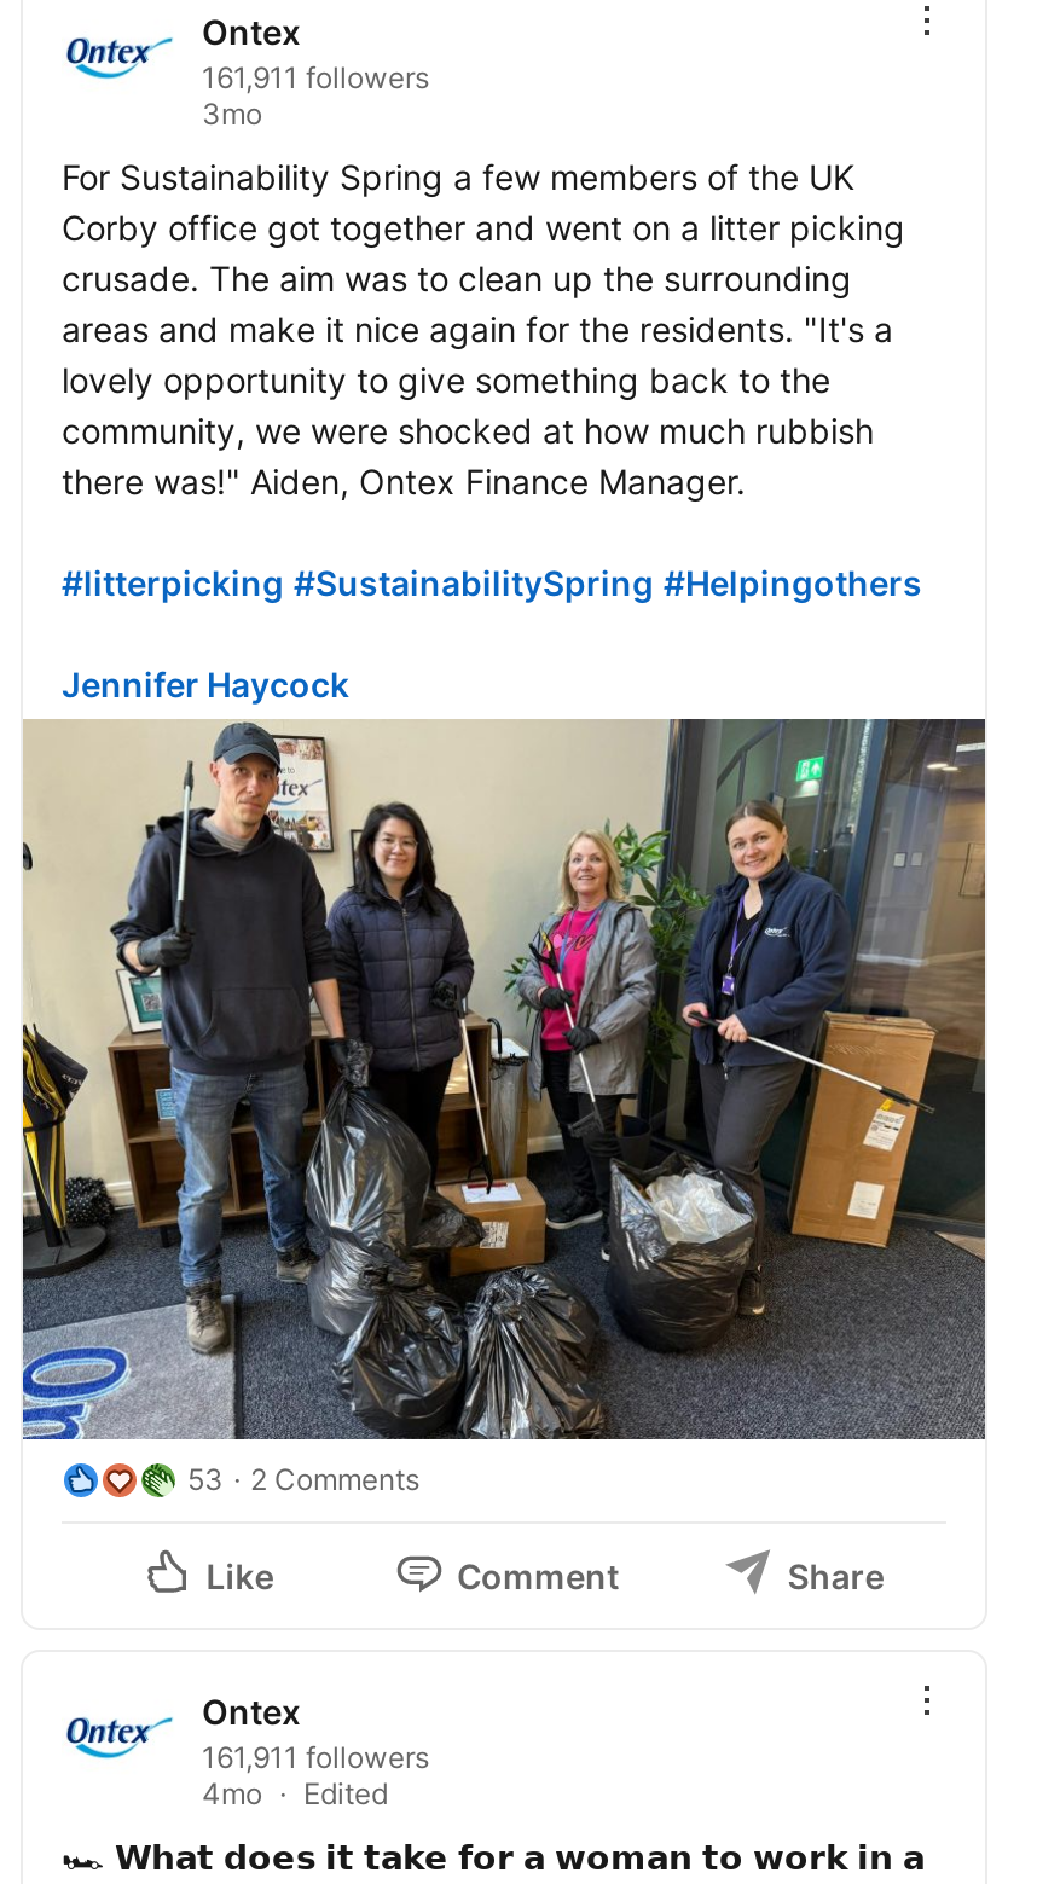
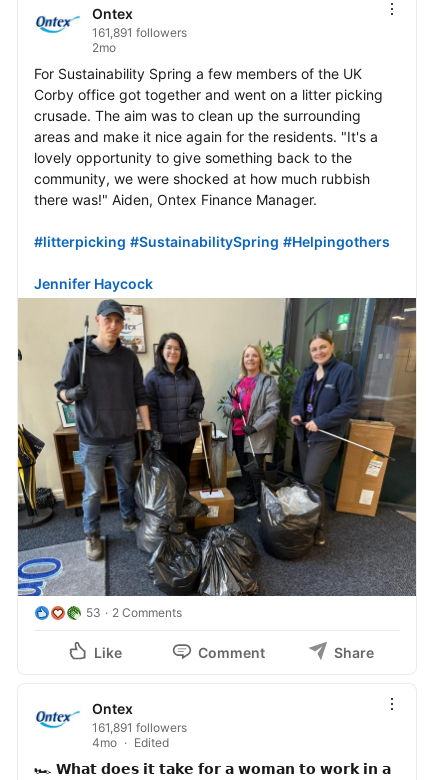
- 161,911 followers
- 3mo
+ 161,891 followers
+ 2mo

- 161,911 followers
+ 161,891 followers
